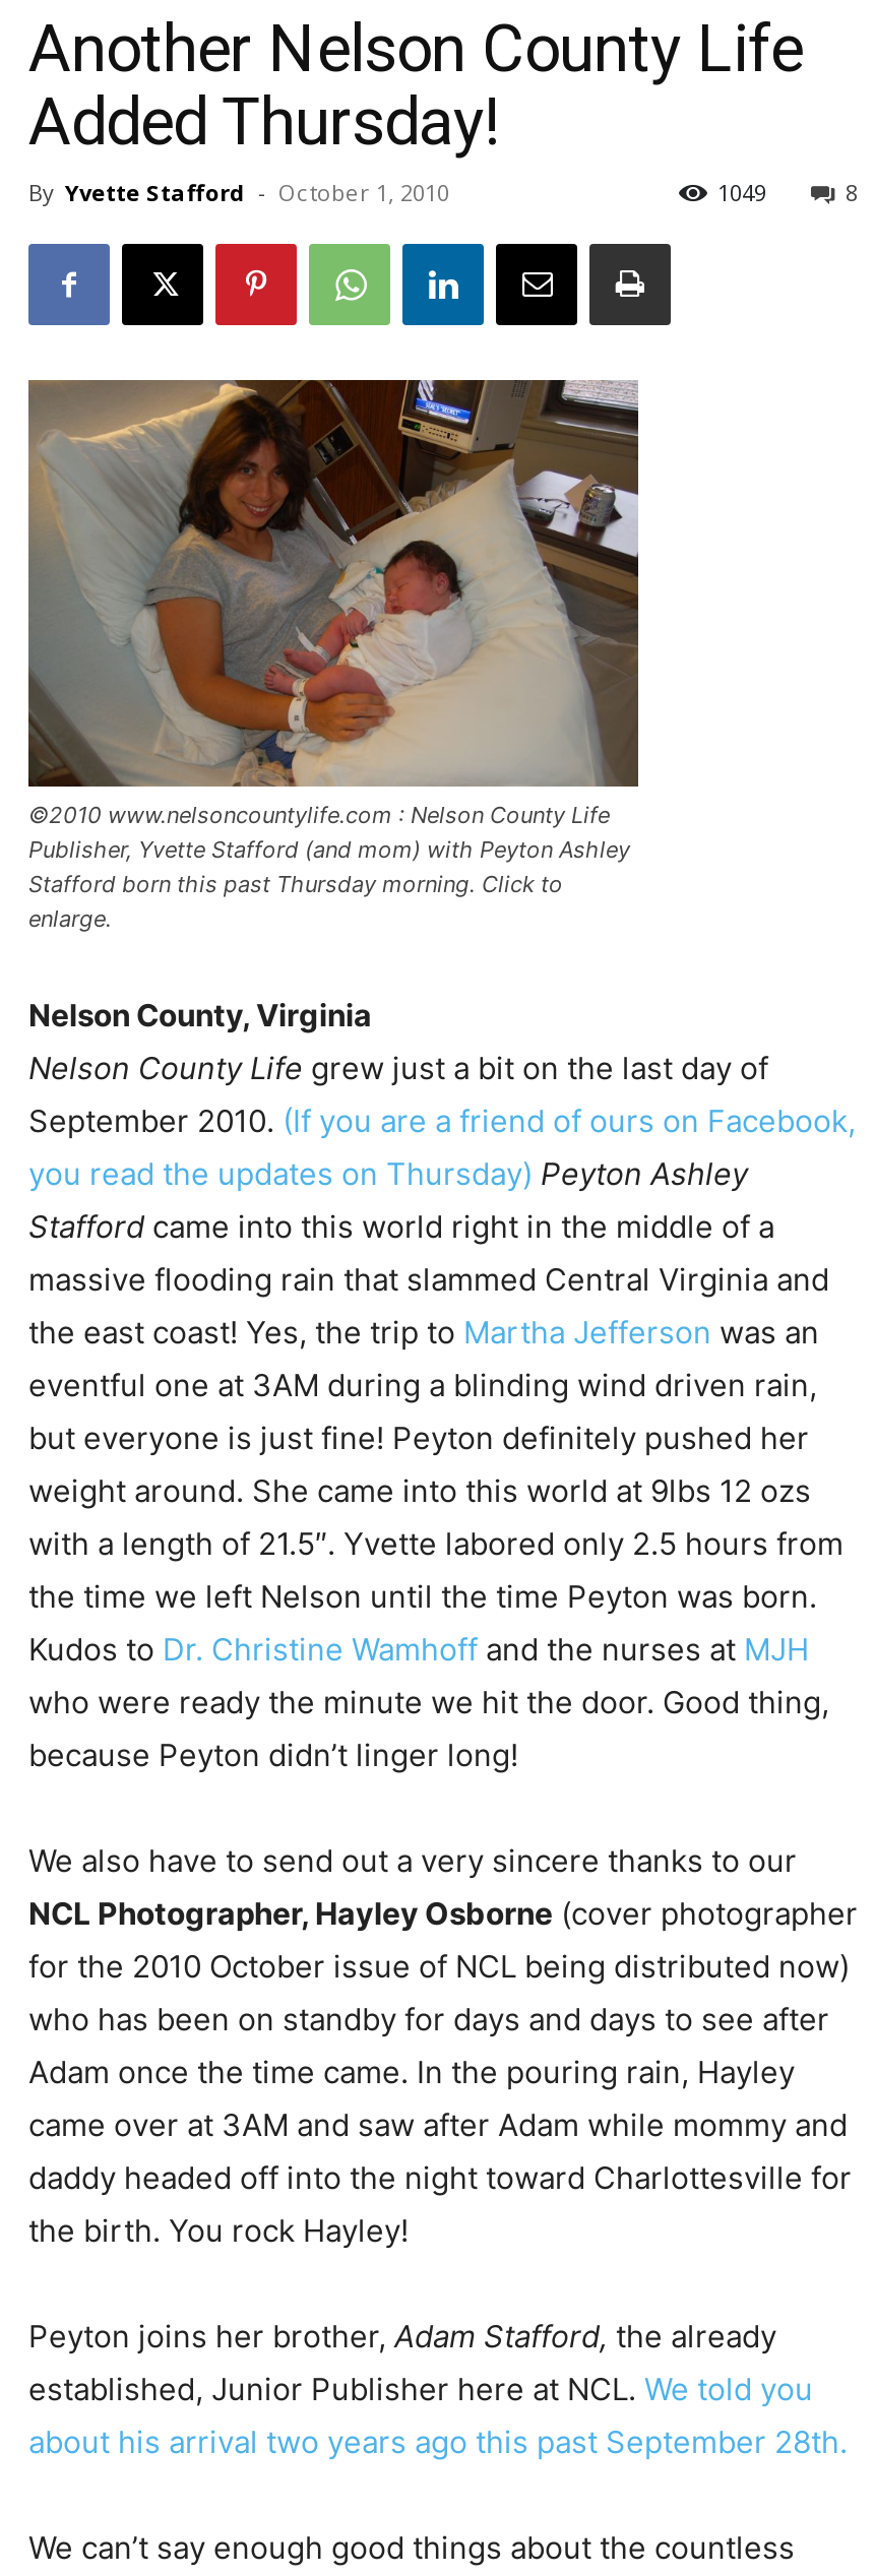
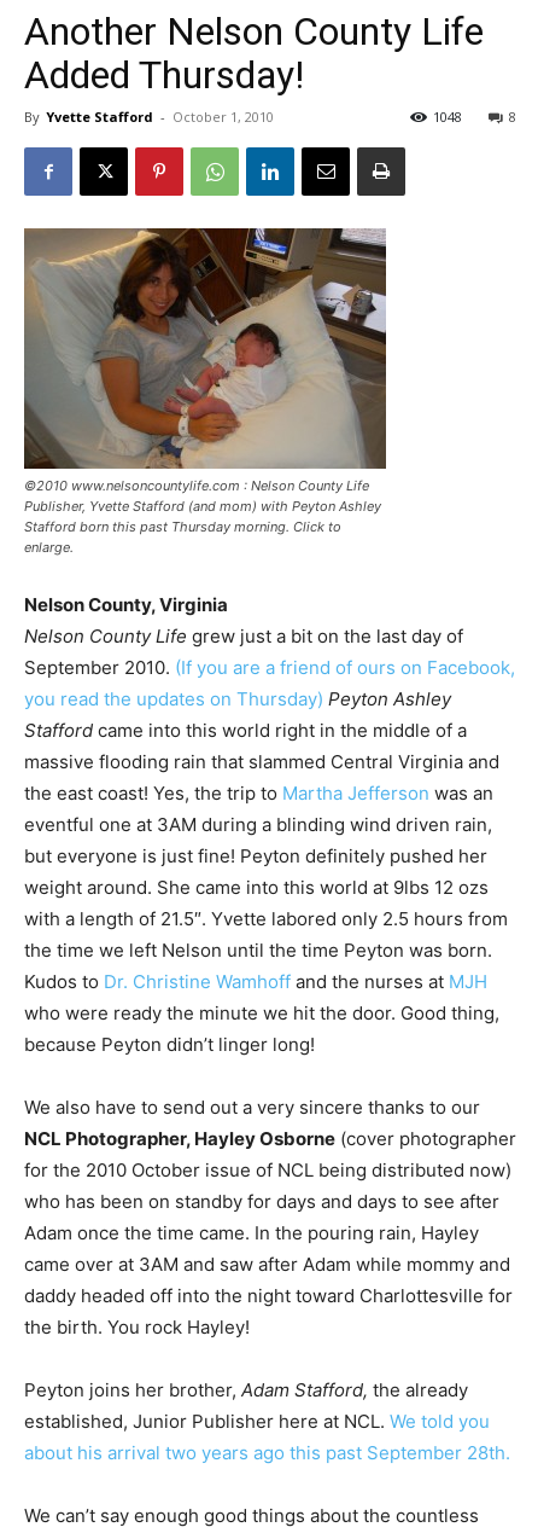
- 1049
+ 1048
